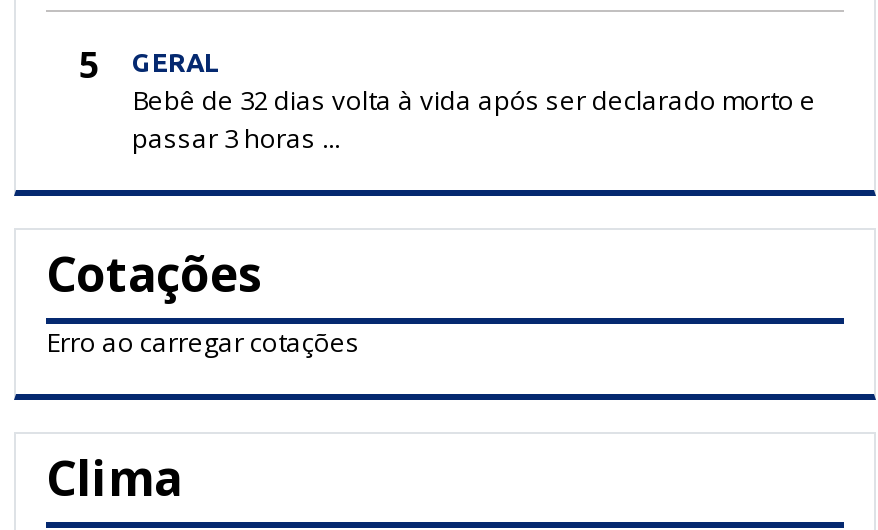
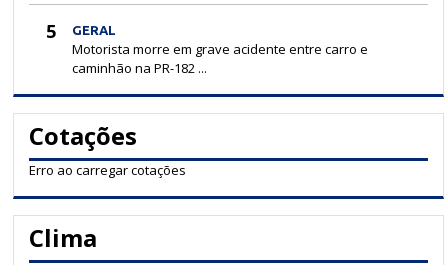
- Bebê de 32 dias volta à vida após ser declarado morto e
- passar 3 horas ...
+ Motorista morre em grave acidente entre carro e
+ caminhão na PR-182 ...
